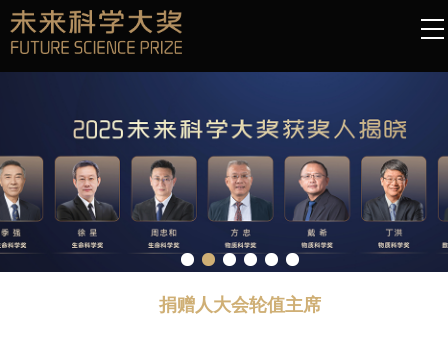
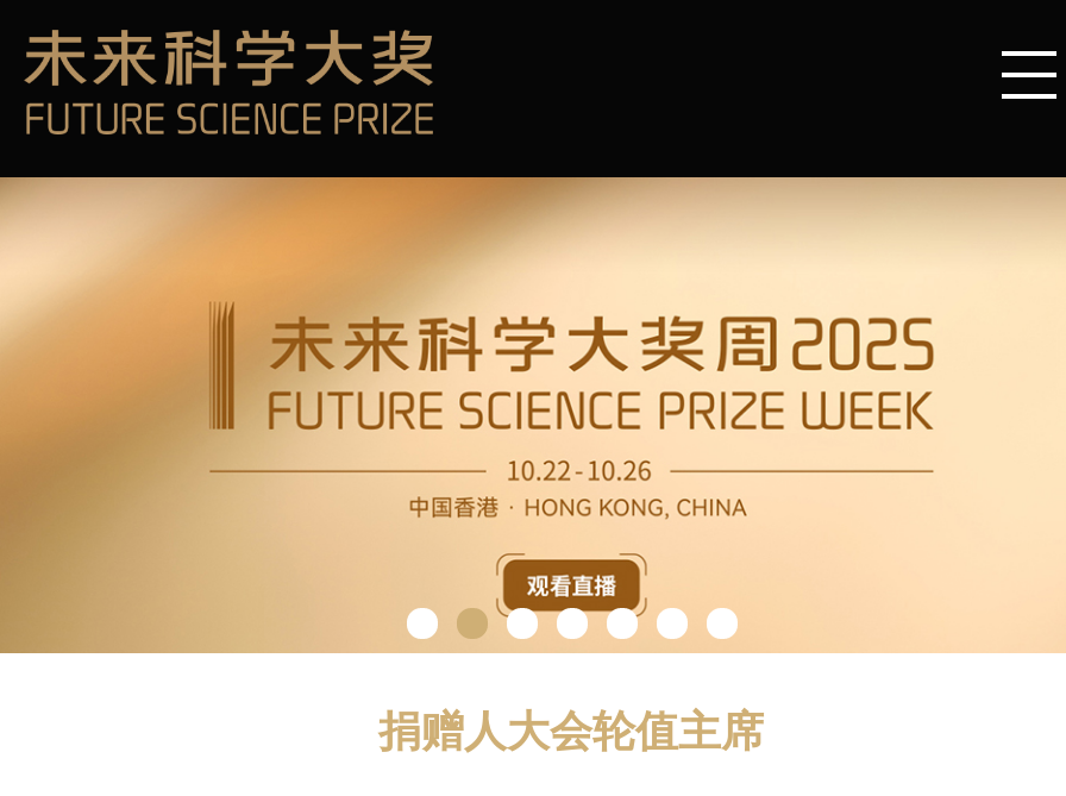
- [image]
+ [image]
